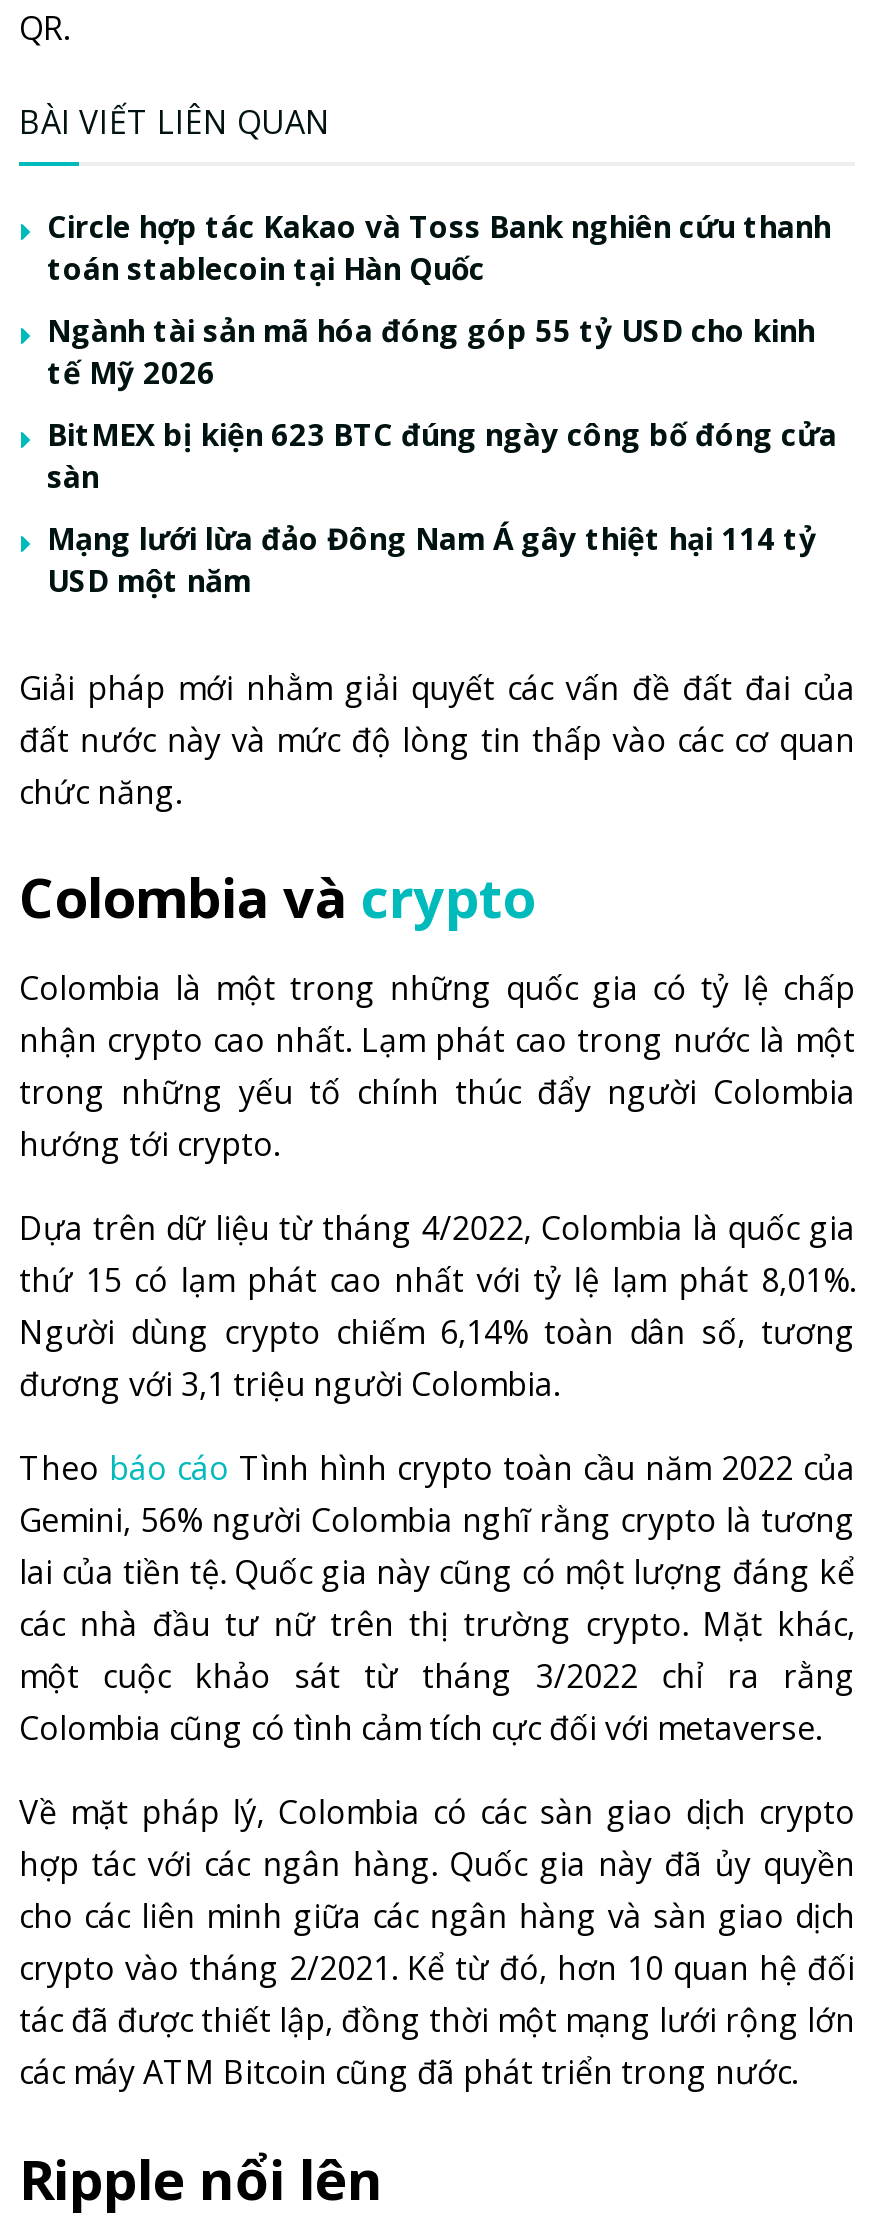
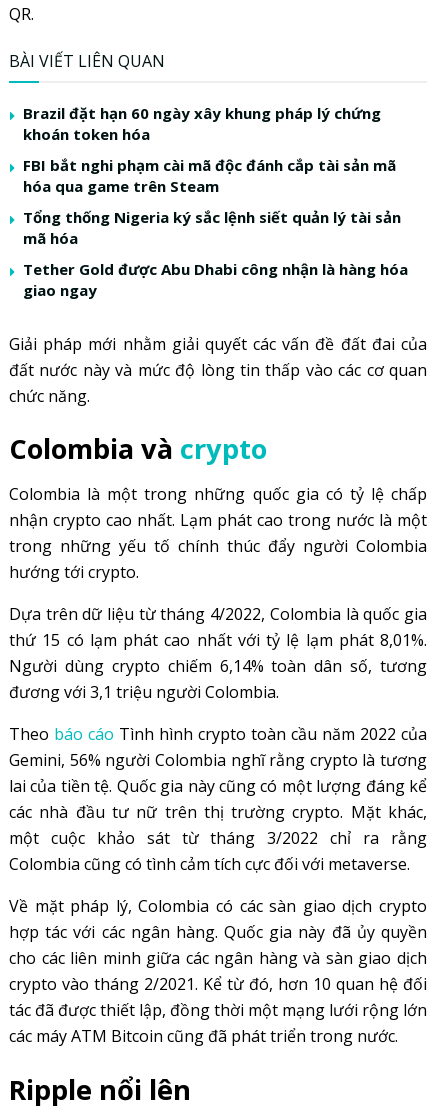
- Circle hợp tác Kakao và Toss Bank nghiên cứu thanh
- toán stablecoin tại Hàn Quốc
+ Brazil đặt hạn 60 ngày xây khung pháp lý chứng
+ khoán token hóa

- Ngành tài sản mã hóa đóng góp 55 tỷ USD cho kinh
- tế Mỹ 2026
+ FBI bắt nghi phạm cài mã độc đánh cắp tài sản mã
+ hóa qua game trên Steam

- BitMEX bị kiện 623 BTC đúng ngày công bố đóng cửa
- sàn
+ Tổng thống Nigeria ký sắc lệnh siết quản lý tài sản
+ mã hóa

- Mạng lưới lừa đảo Đông Nam Á gây thiệt hại 114 tỷ
- USD một năm
+ Tether Gold được Abu Dhabi công nhận là hàng hóa
+ giao ngay
